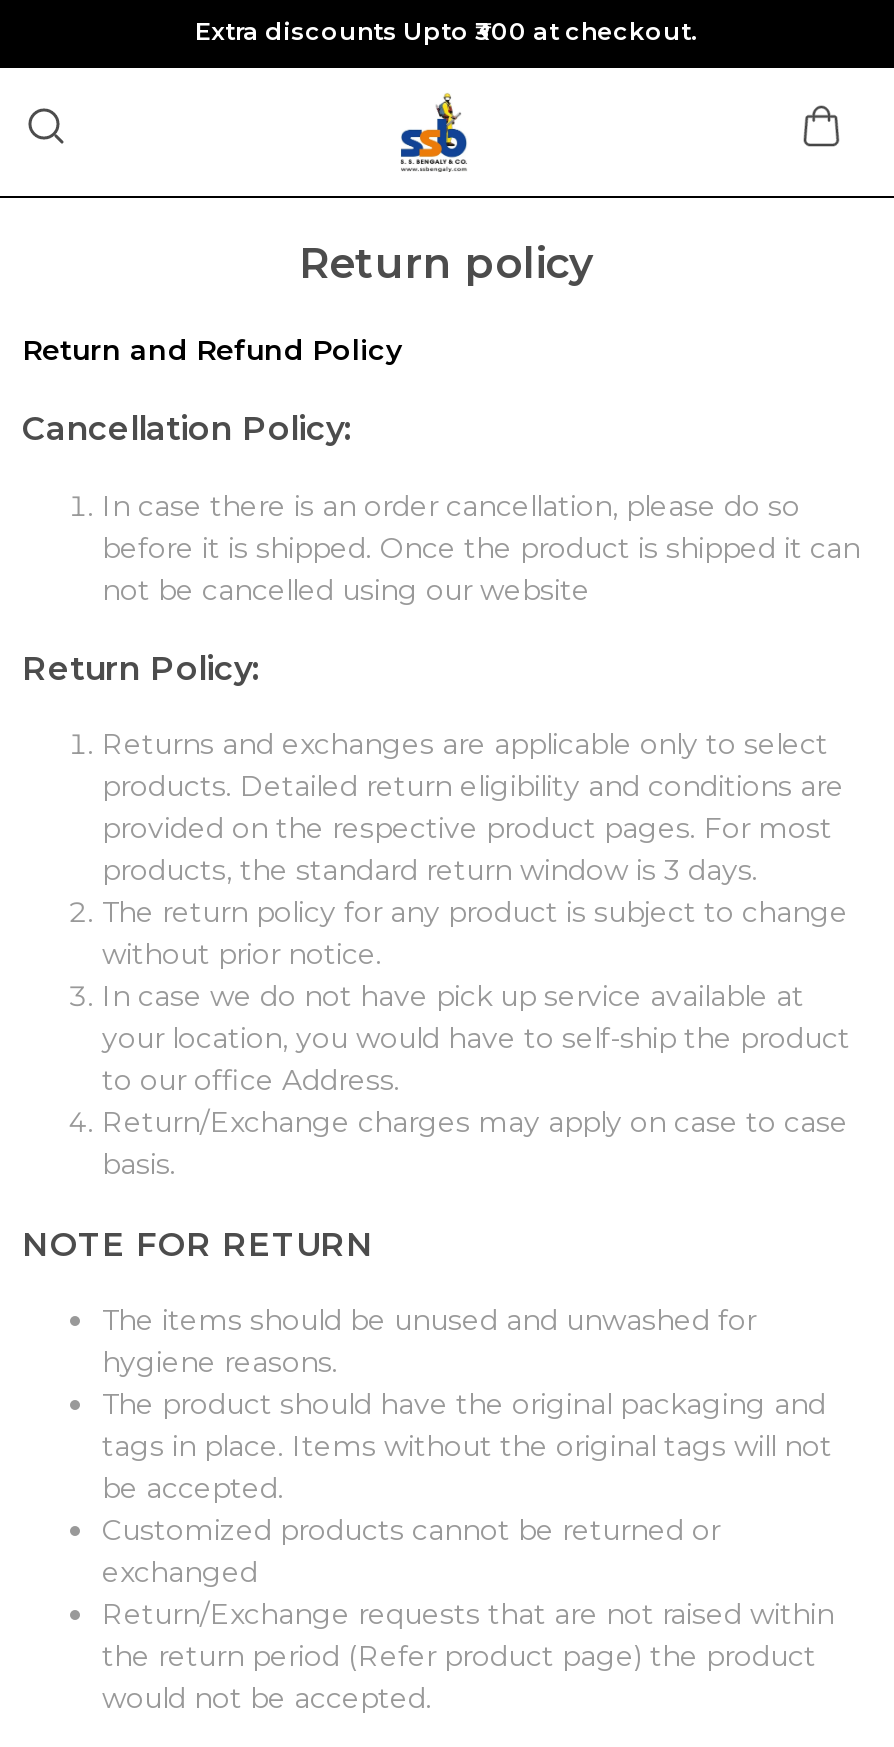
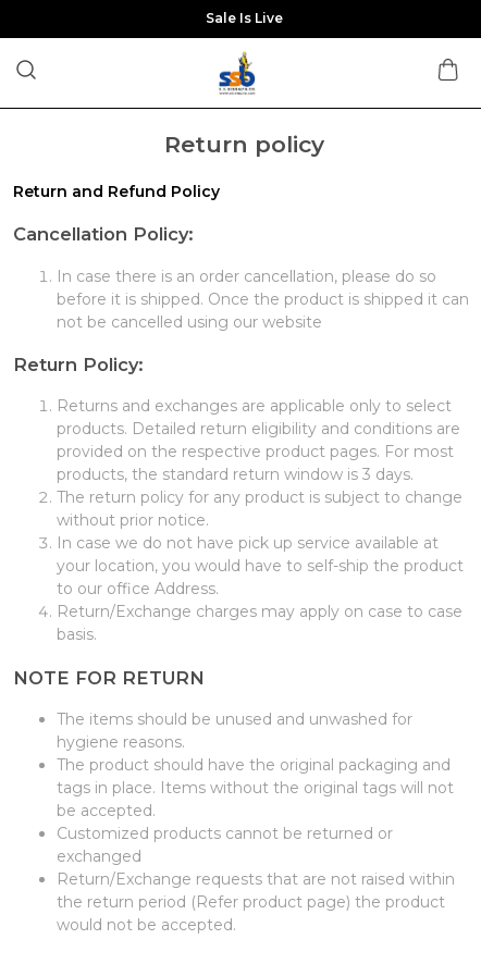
- Extra discounts Upto ₹300 at checkout.
+ Sale Is Live
